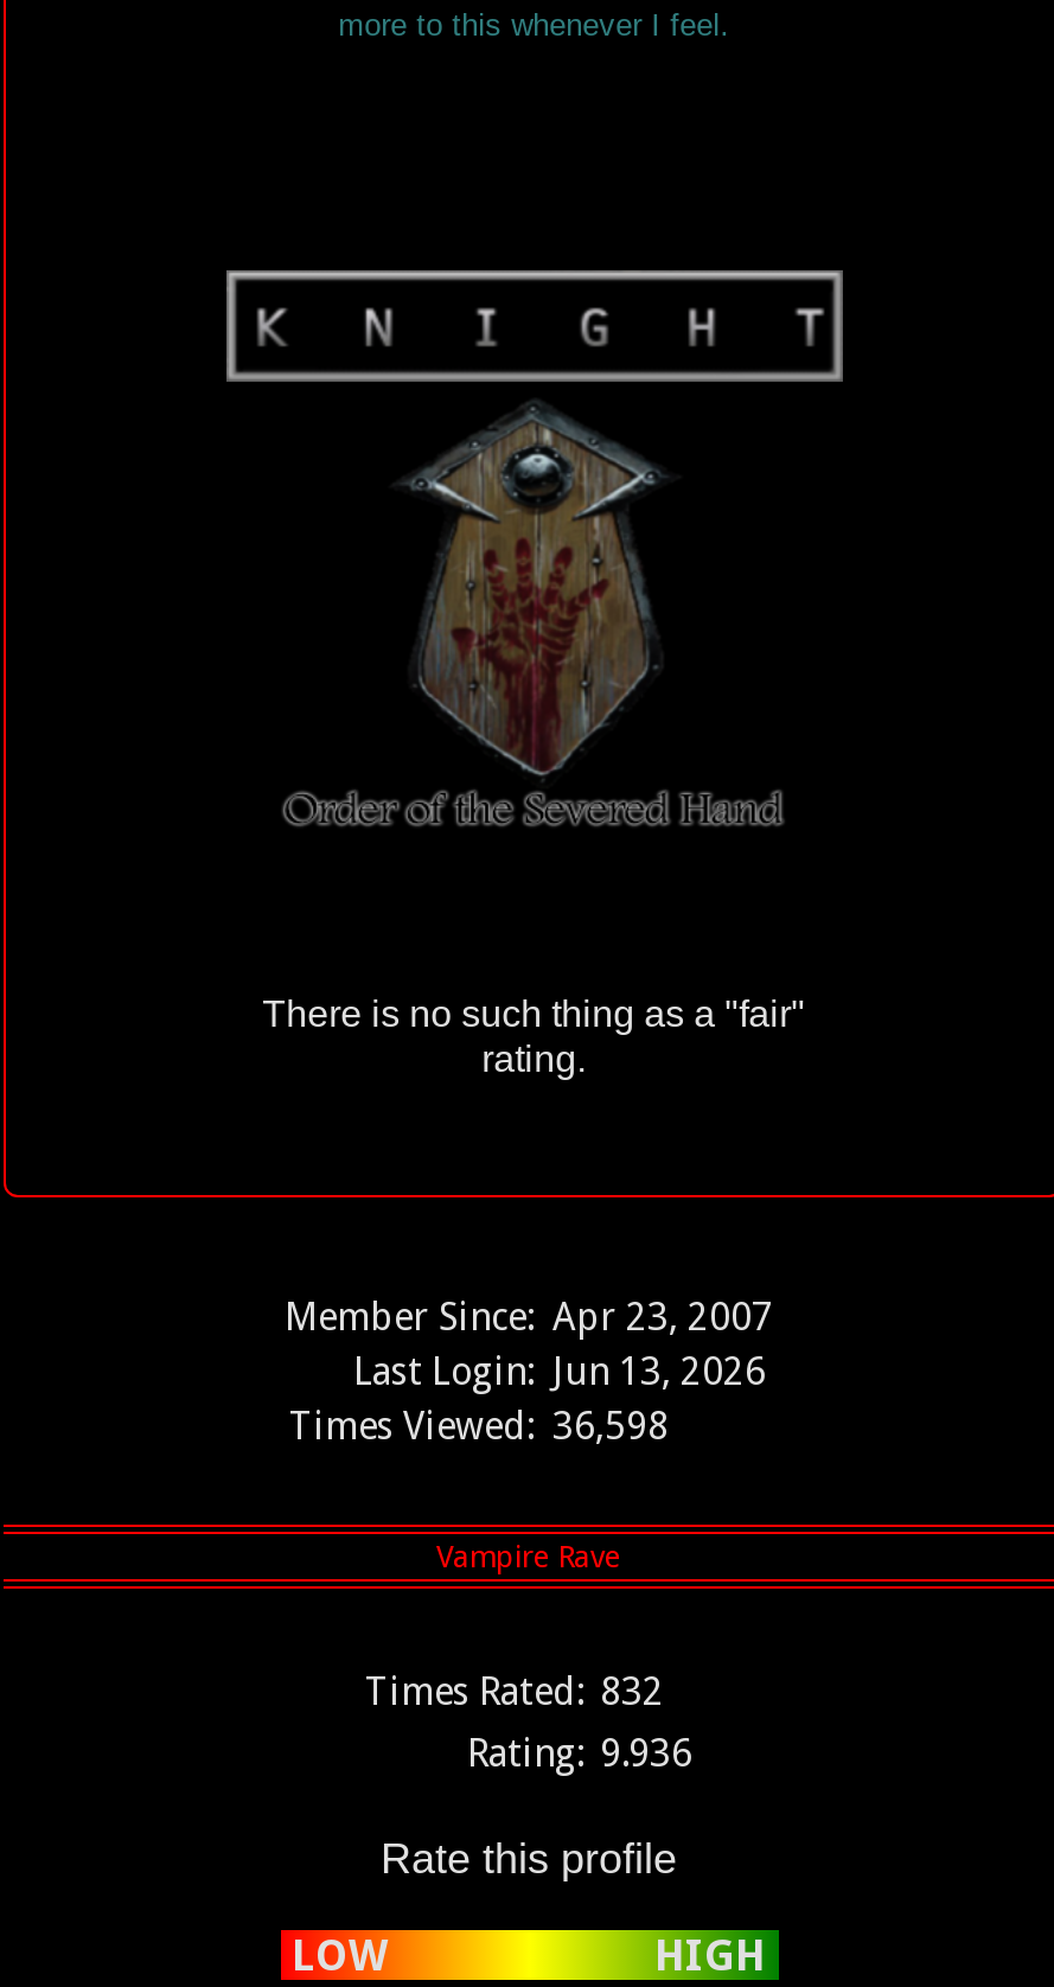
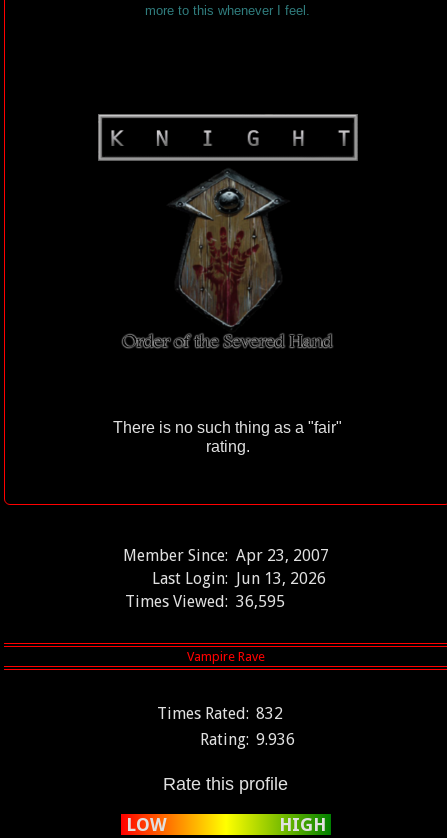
- Times Viewed: 36,598
+ Times Viewed: 36,595
